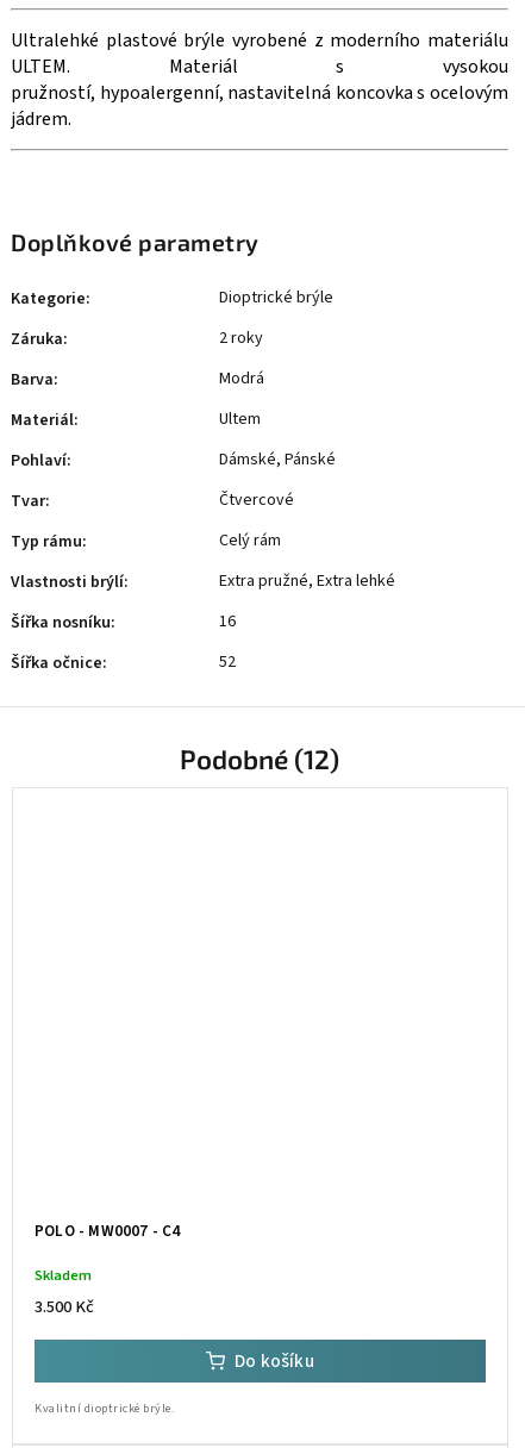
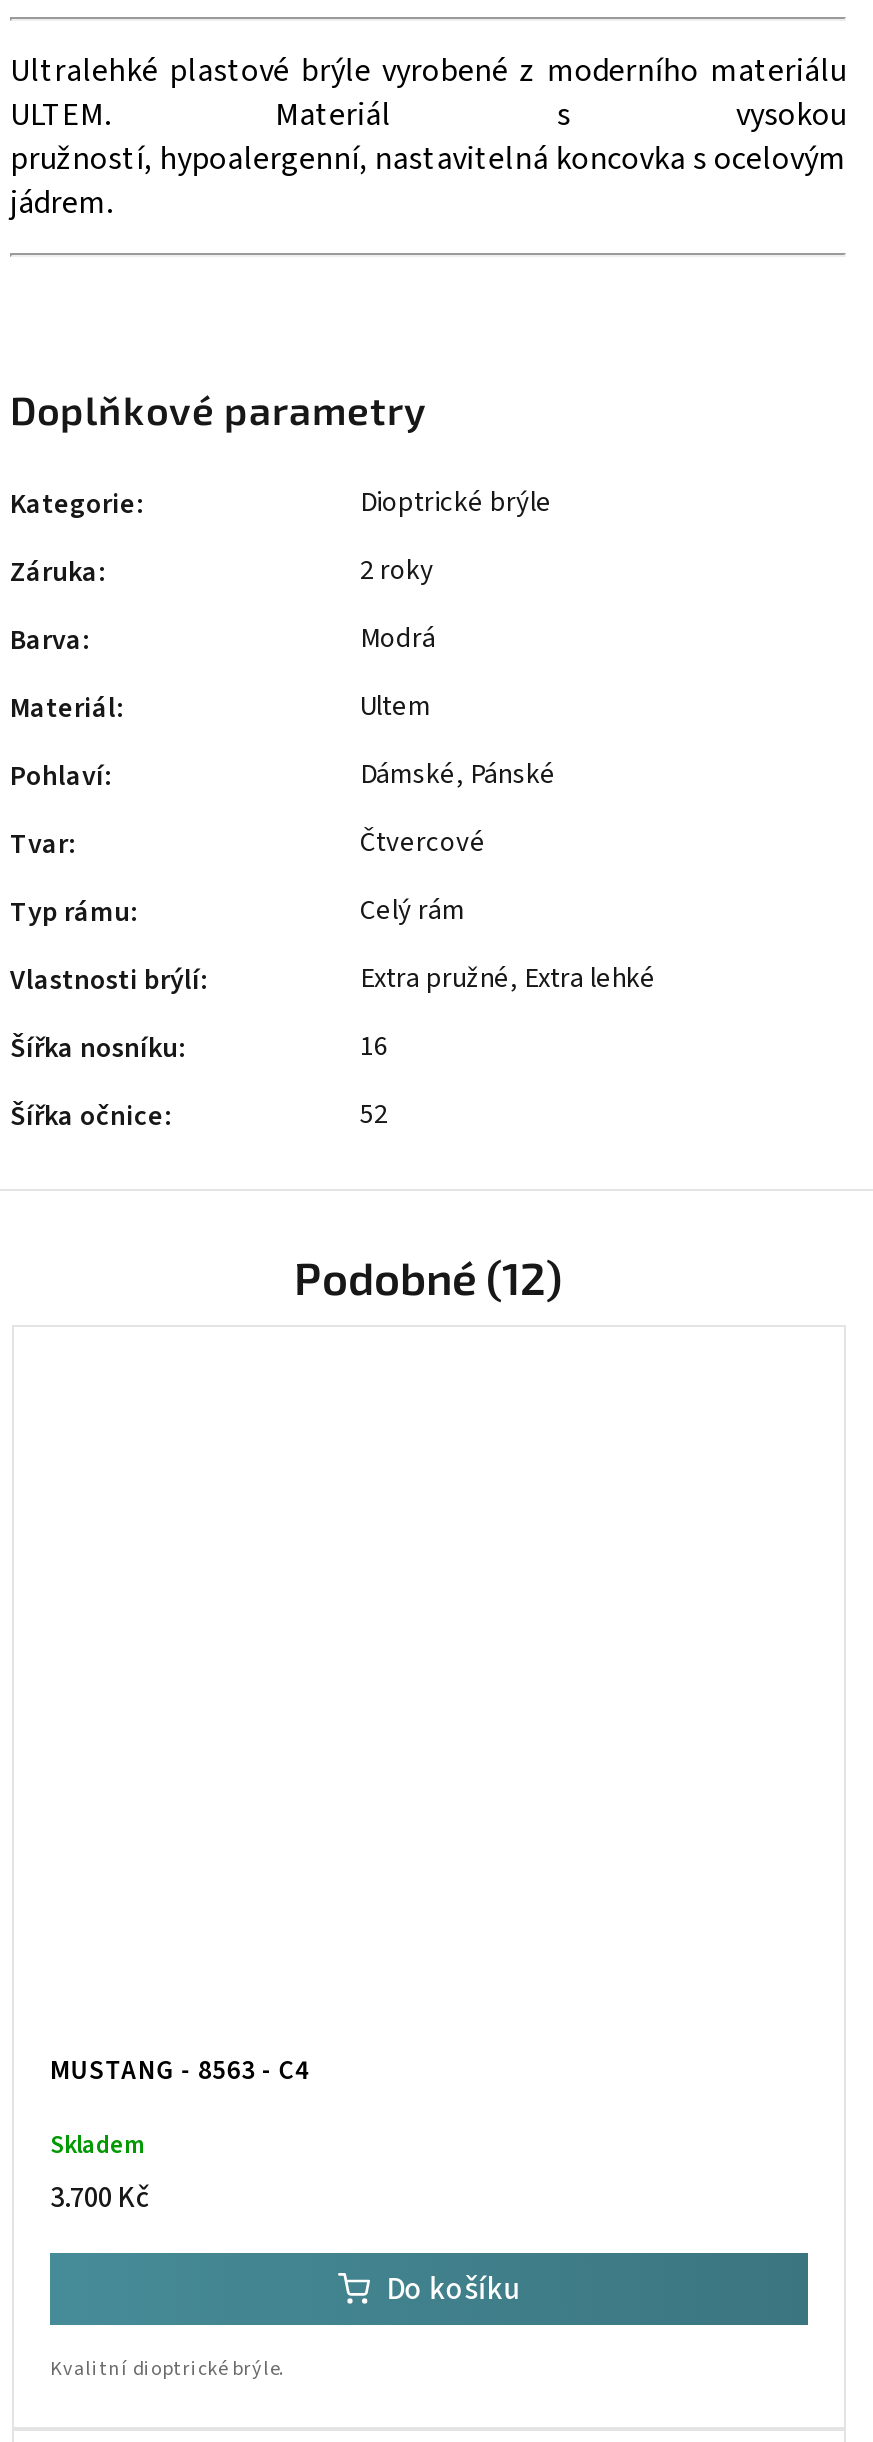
- POLO - MW0007 - C4
+ MUSTANG - 8563 - C4

- 3.500 Kč
+ 3.700 Kč
